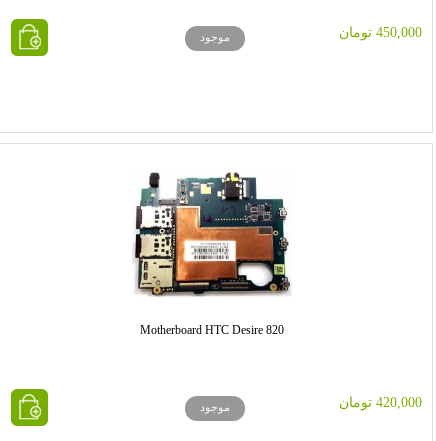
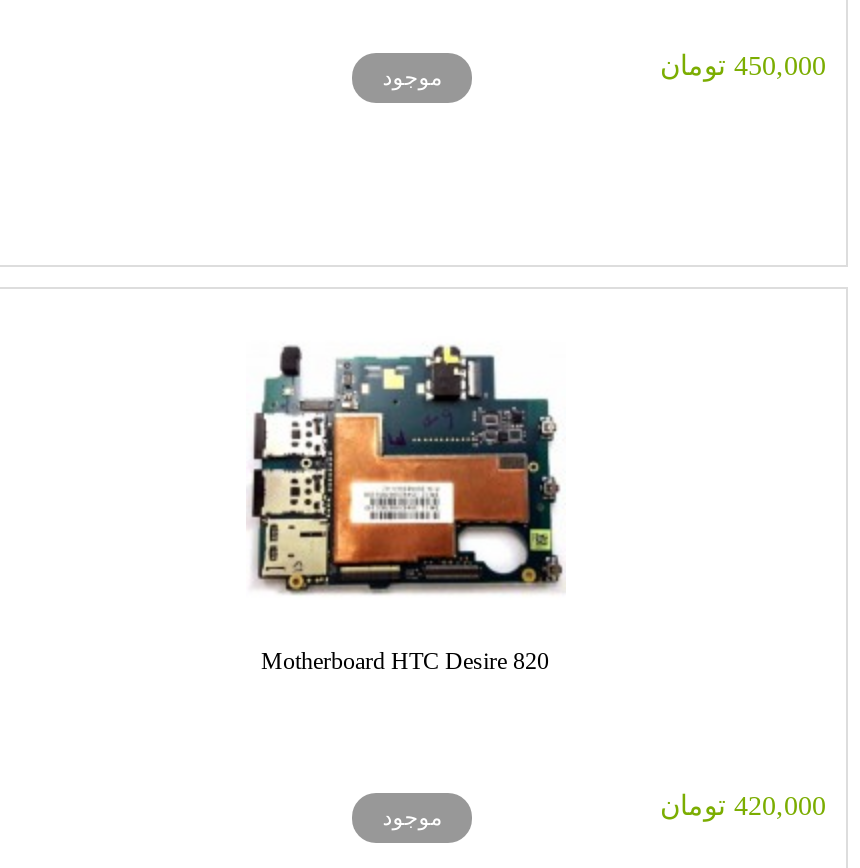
- [image]

- [image]
